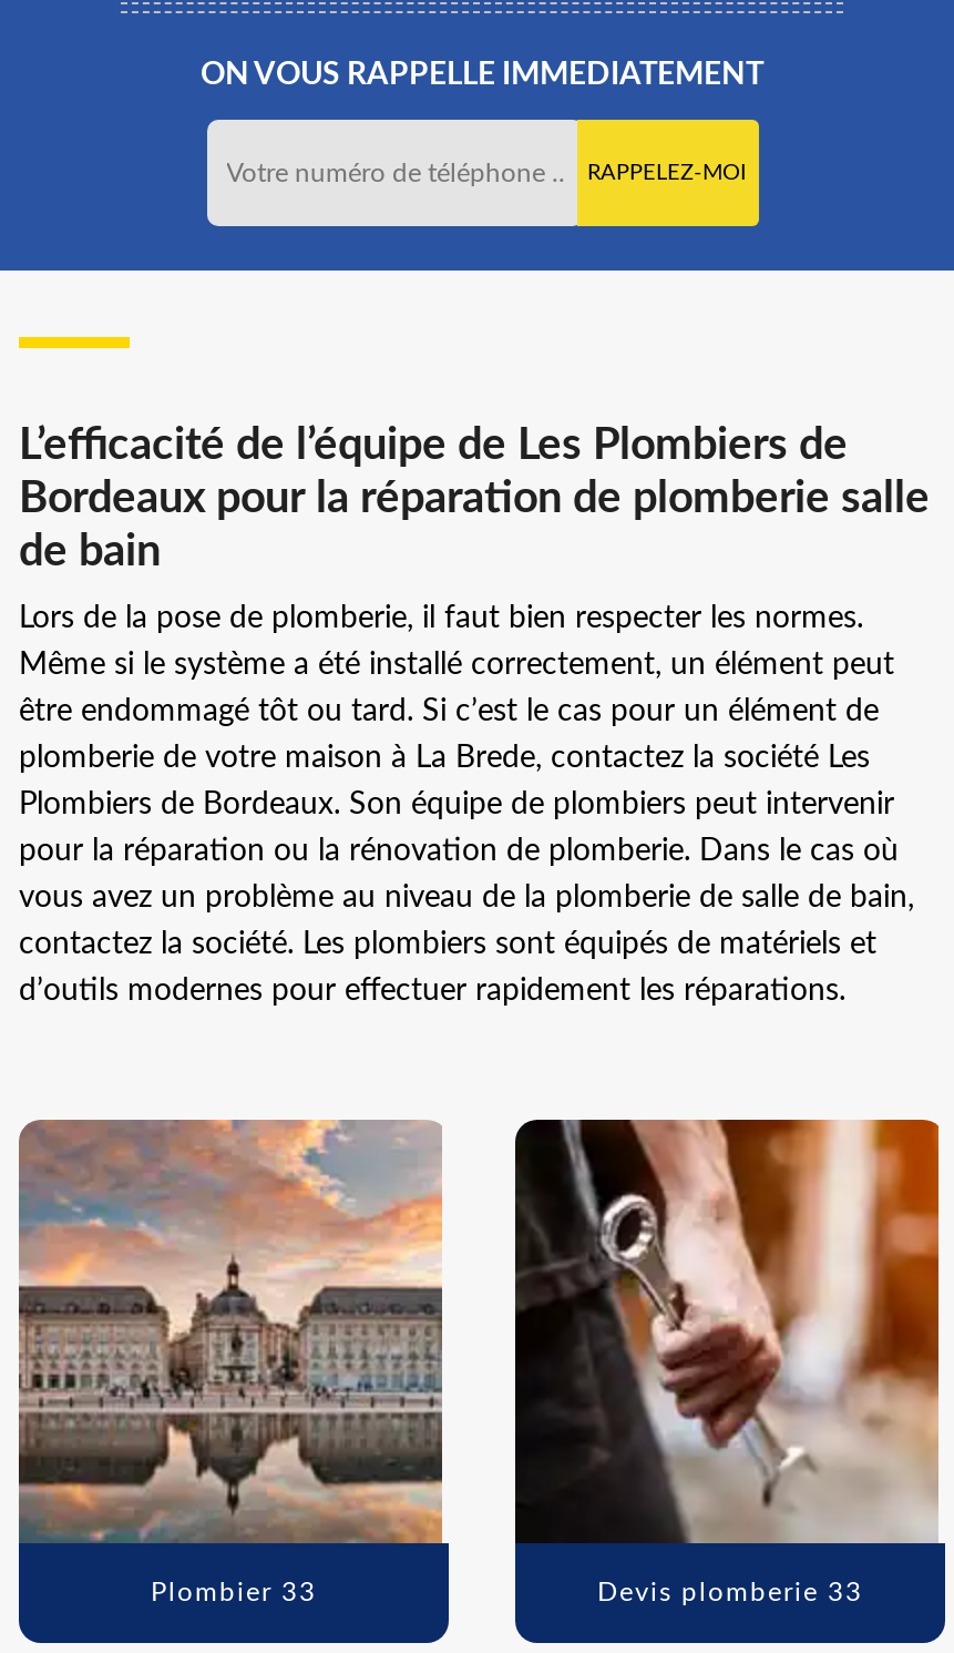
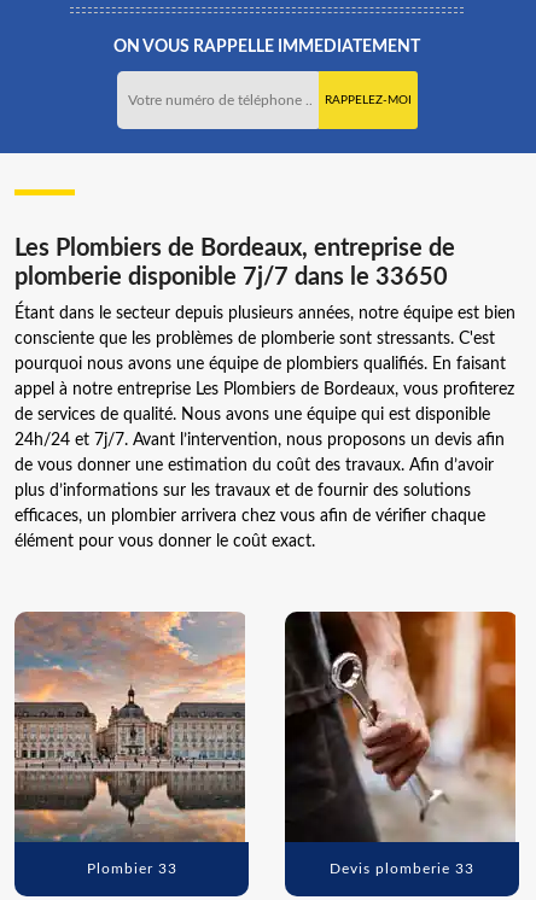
- L’efficacité de l’équipe de Les Plombiers de
- Bordeaux pour la réparation de plomberie salle
- de bain
- Lors de la pose de plomberie, il faut bien respecter les normes.
- Même si le système a été installé correctement, un élément peut
- être endommagé tôt ou tard. Si c’est le cas pour un élément de
- plomberie de votre maison à La Brede, contactez la société Les
- Plombiers de Bordeaux. Son équipe de plombiers peut intervenir
- pour la réparation ou la rénovation de plomberie. Dans le cas où
- vous avez un problème au niveau de la plomberie de salle de bain,
- contactez la société. Les plombiers sont équipés de matériels et
- d’outils modernes pour effectuer rapidement les réparations.
+ Les Plombiers de Bordeaux, entreprise de
+ plomberie disponible 7j/7 dans le 33650
+ Étant dans le secteur depuis plusieurs années, notre équipe est bien
+ consciente que les problèmes de plomberie sont stressants. C'est
+ pourquoi nous avons une équipe de plombiers qualifiés. En faisant
+ appel à notre entreprise Les Plombiers de Bordeaux, vous profiterez
+ de services de qualité. Nous avons une équipe qui est disponible
+ 24h/24 et 7j/7. Avant l’intervention, nous proposons un devis afin
+ de vous donner une estimation du coût des travaux. Afin d’avoir
+ plus d’informations sur les travaux et de fournir des solutions
+ efficaces, un plombier arrivera chez vous afin de vérifier chaque
+ élément pour vous donner le coût exact.
